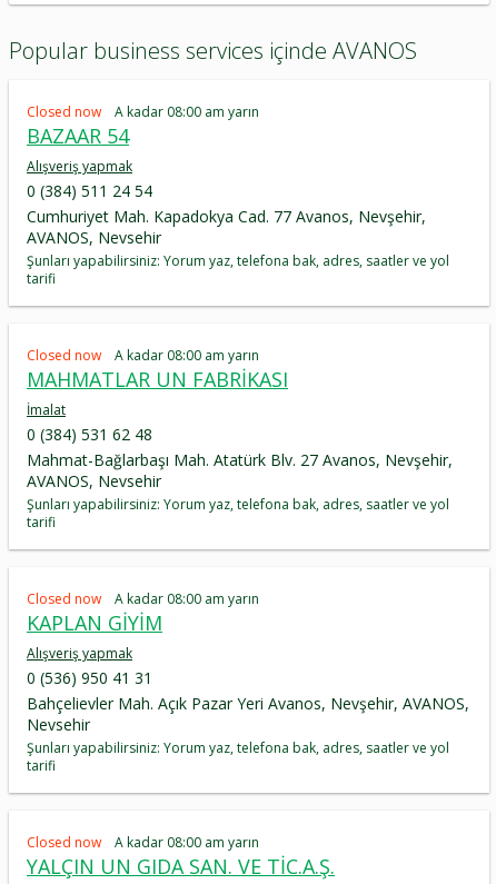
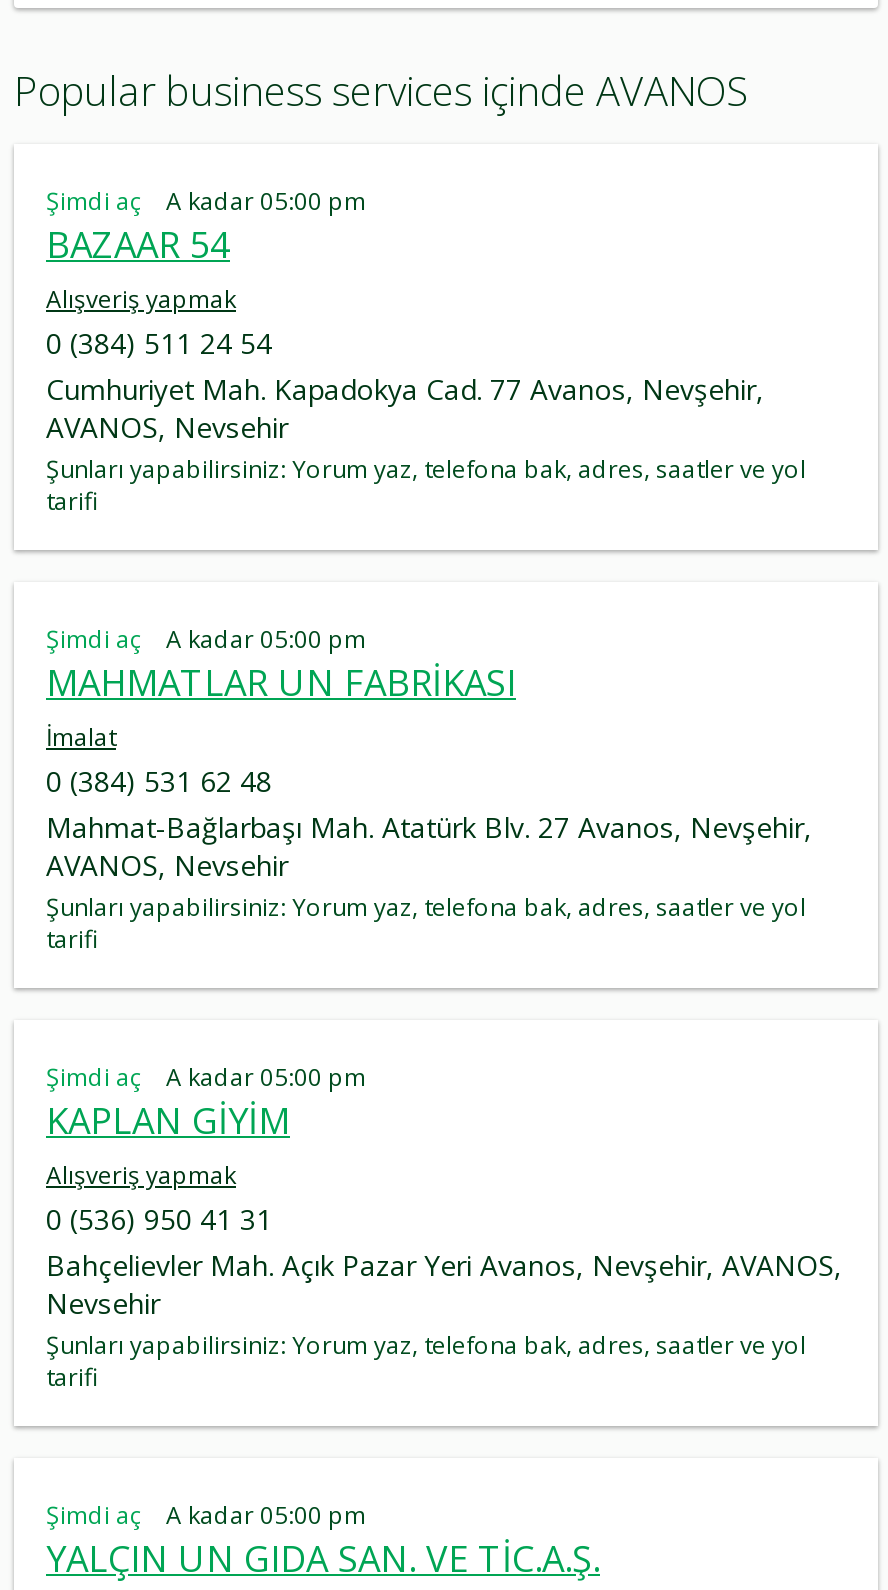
- Closed now
- A kadar 08:00 am yarın
+ Şimdi aç
+ A kadar 05:00 pm

- Closed now
- A kadar 08:00 am yarın
+ Şimdi aç
+ A kadar 05:00 pm

- Closed now
- A kadar 08:00 am yarın
+ Şimdi aç
+ A kadar 05:00 pm

- Closed now
- A kadar 08:00 am yarın
+ Şimdi aç
+ A kadar 05:00 pm
